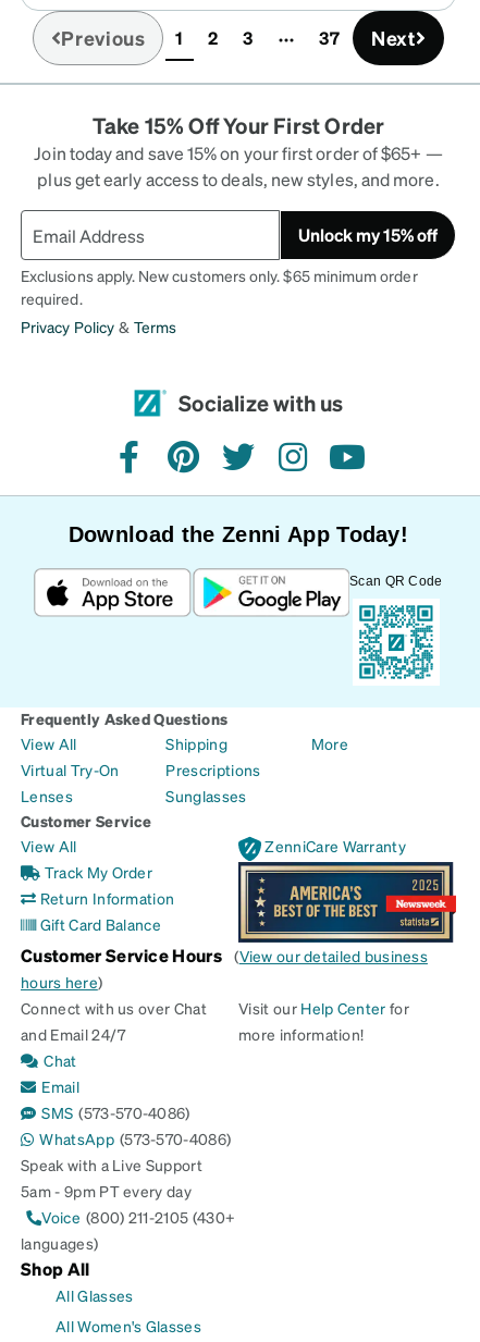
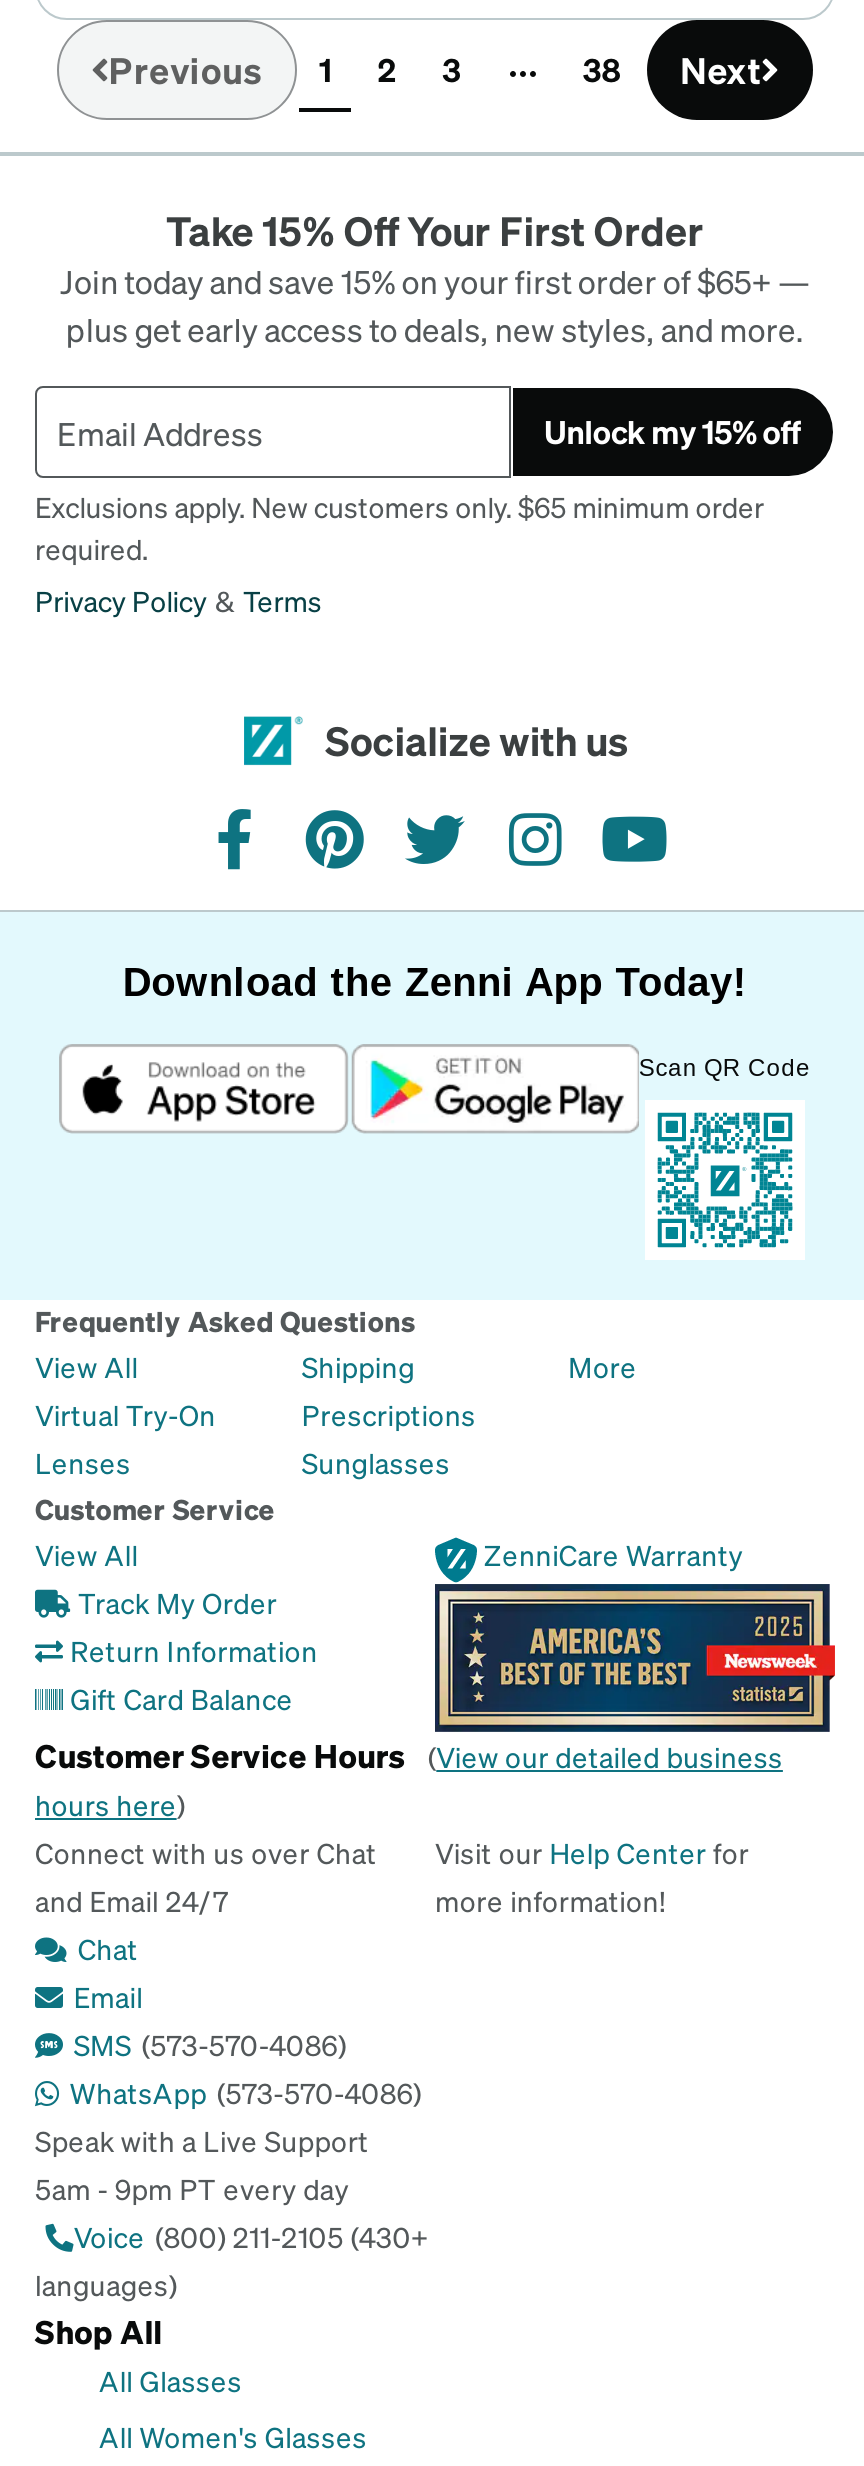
- 37 Next
+ 38 Next
